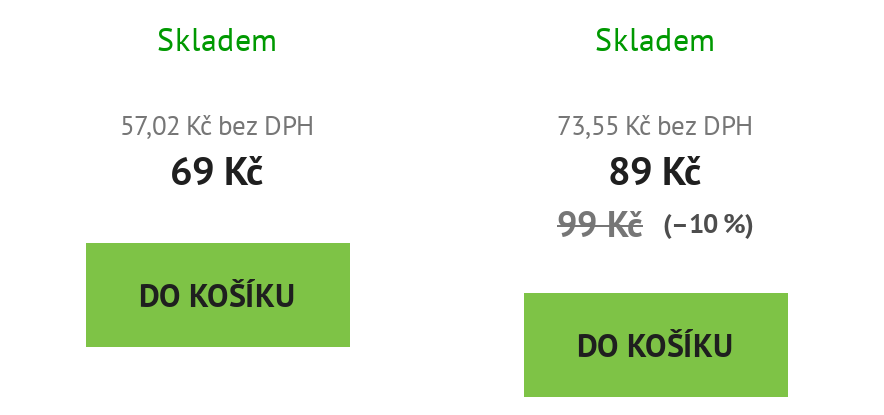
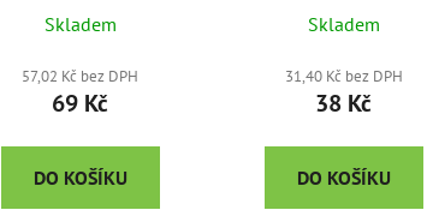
- 73,55 Kč bez DPH
- 89 Kč
- 99 Kč (–10 %)
+ 31,40 Kč bez DPH
+ 38 Kč
